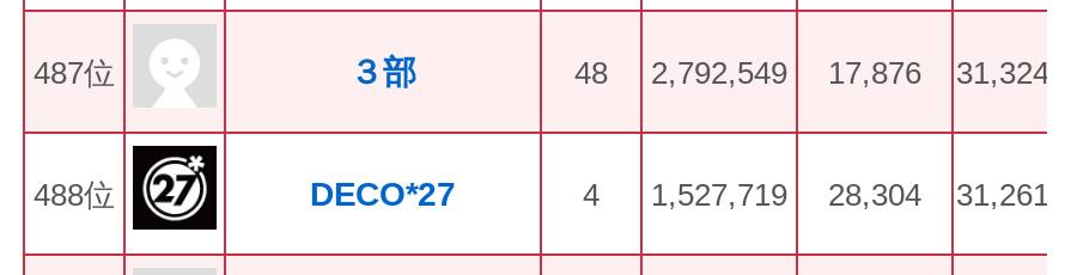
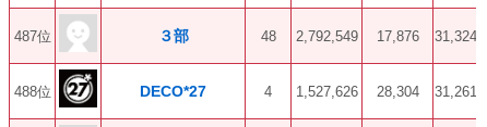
- 1,527,719
+ 1,527,626
